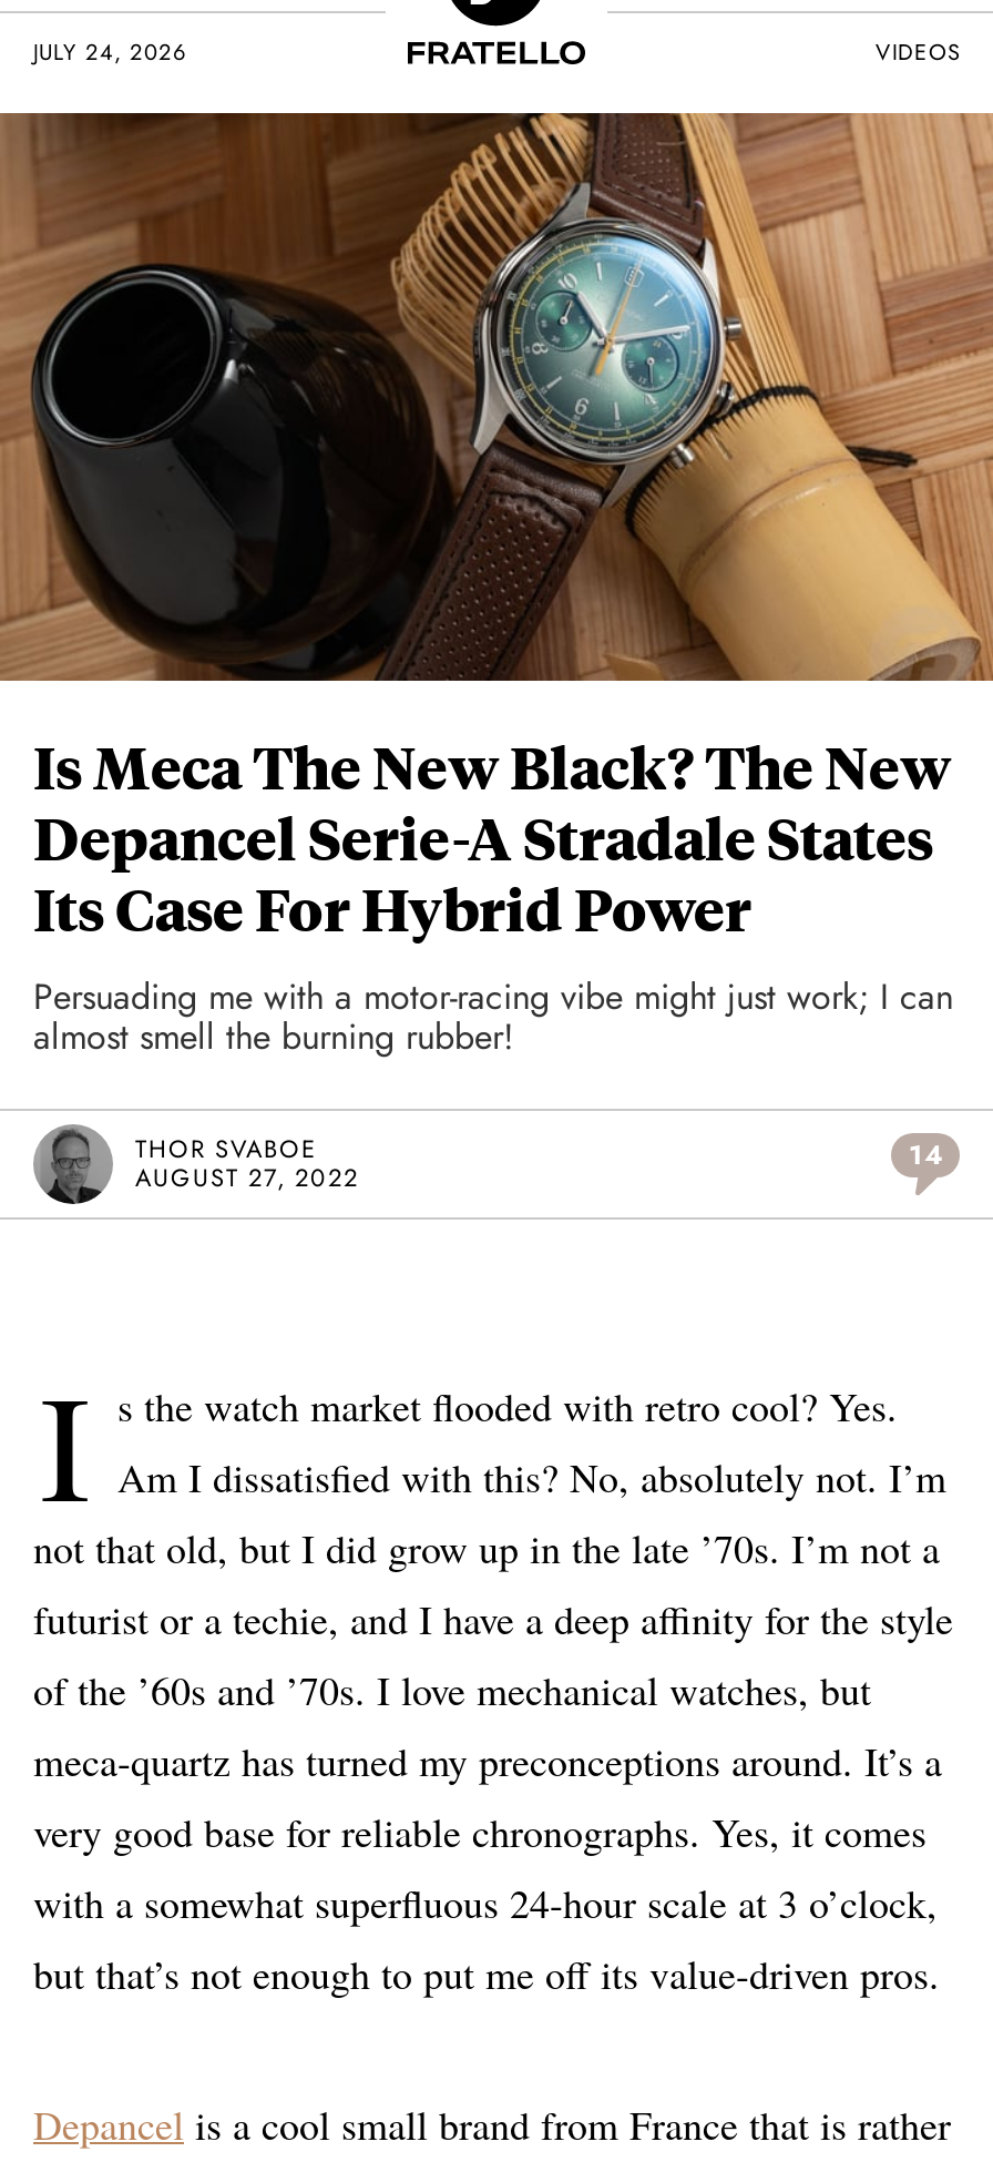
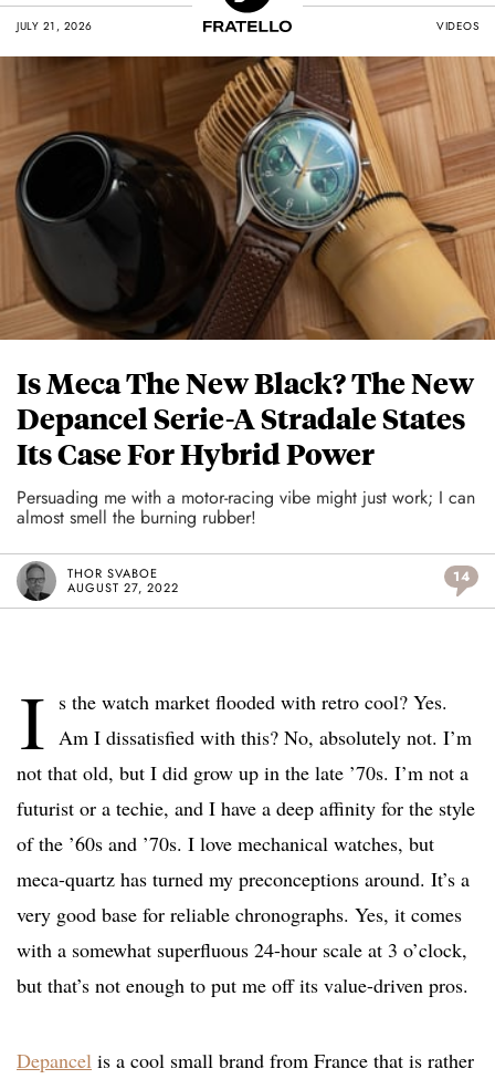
- JULY 24, 2026
+ JULY 21, 2026
